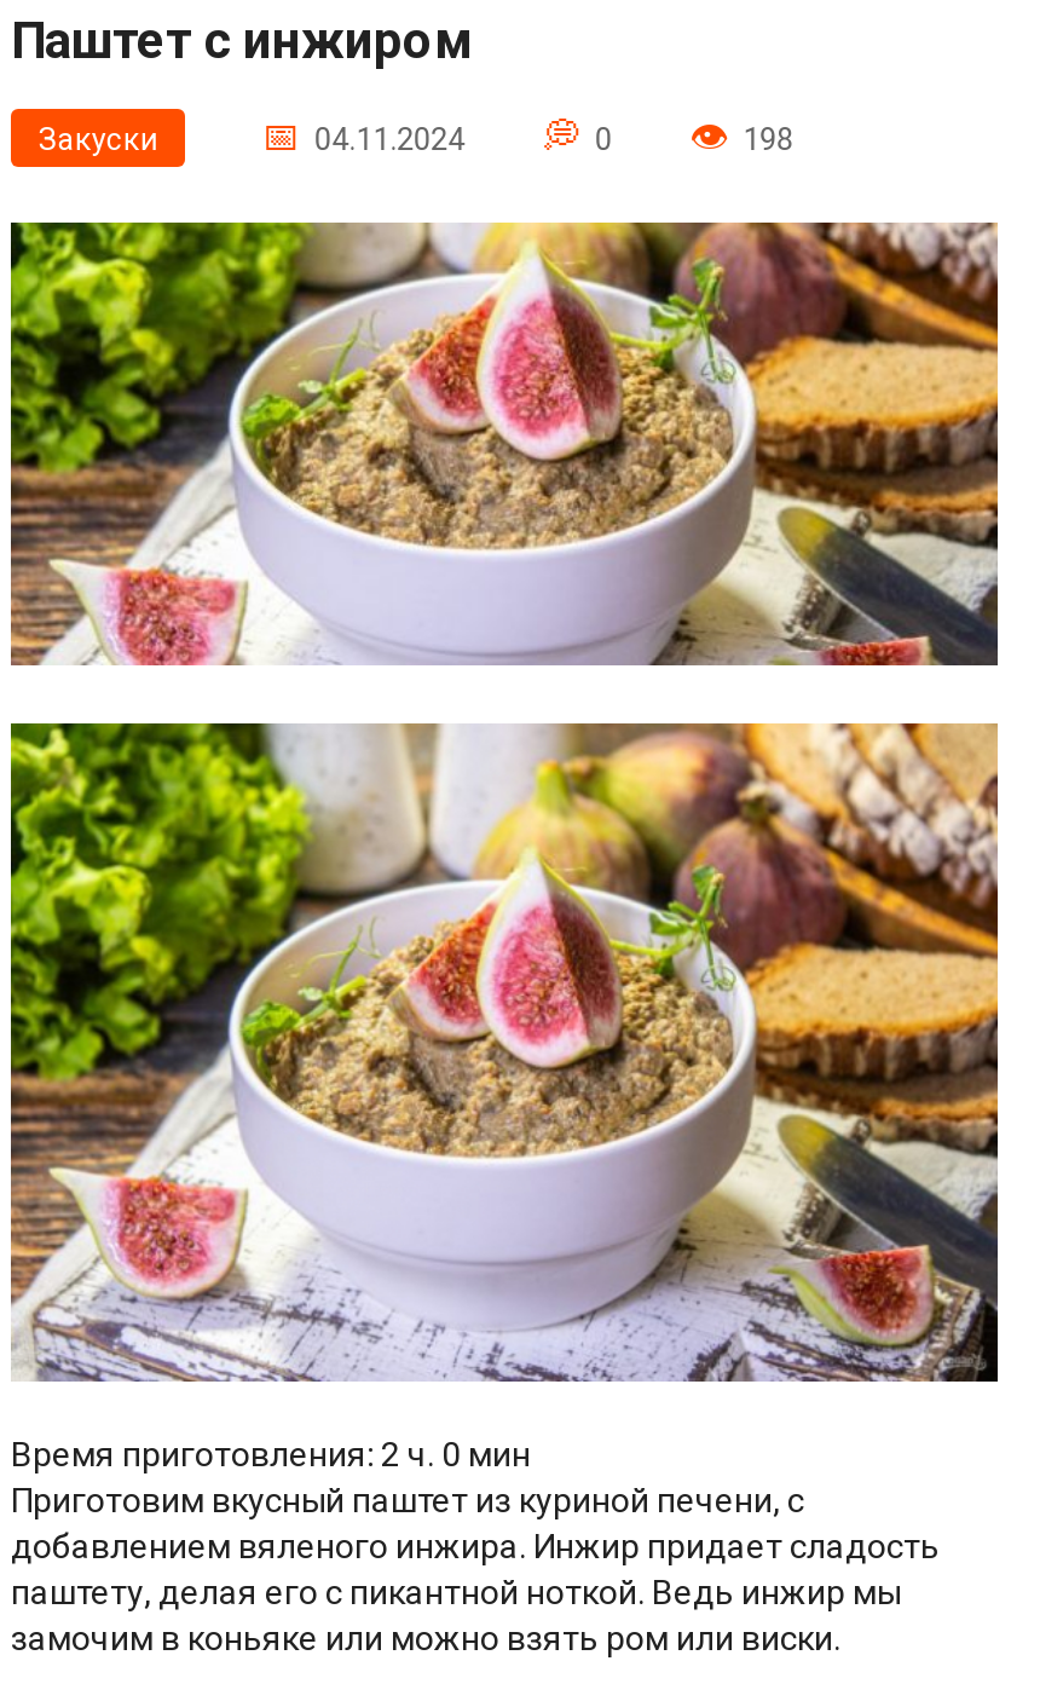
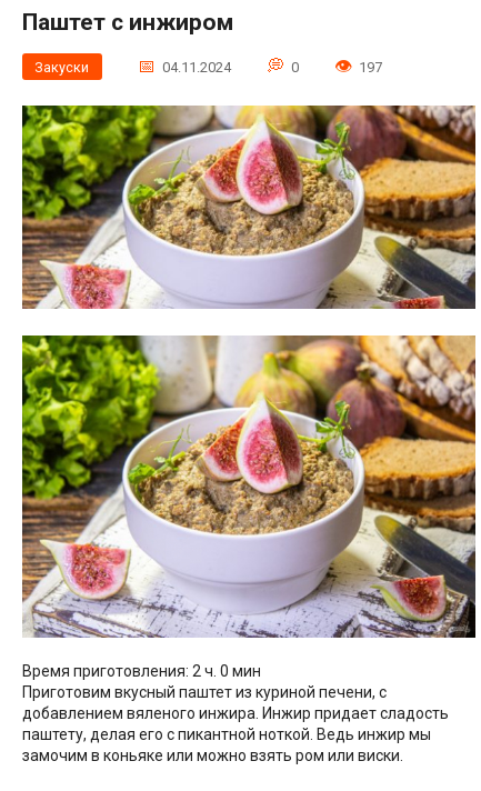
- 198
+ 197
